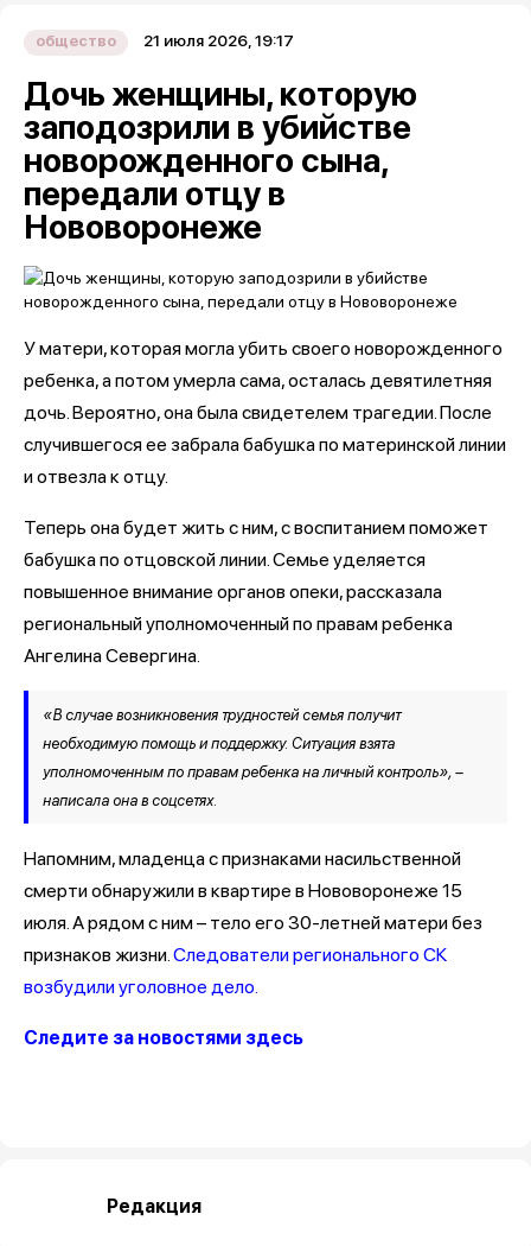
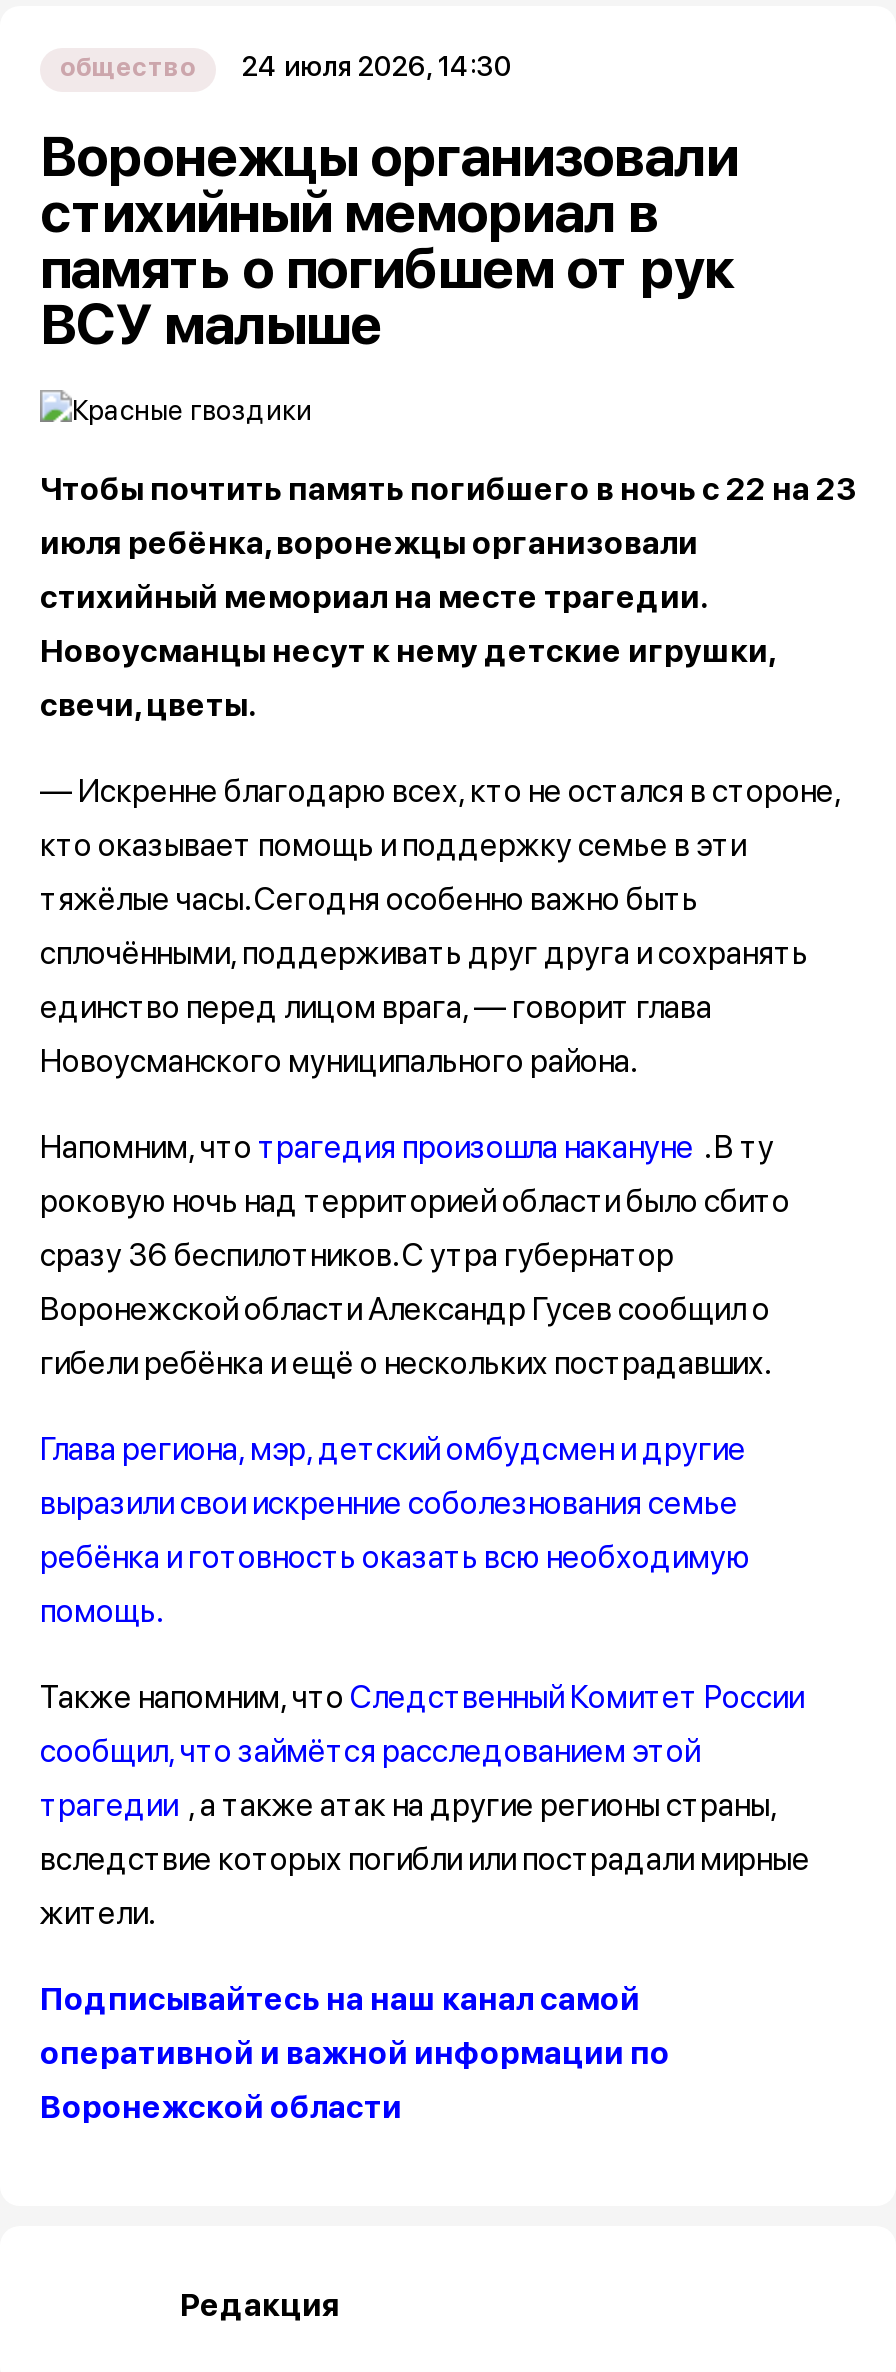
- 21 июля 2026, 19:17
- Дочь женщины, которую
- заподозрили в убийстве
- новорожденного сына,
- передали отцу в
- Нововоронеже
- У матери, которая могла убить своего новорожденного
- ребенка, а потом умерла сама, осталась девятилетняя
- дочь. Вероятно, она была свидетелем трагедии. После
- случившегося ее забрала бабушка по материнской линии
- и отвезла к отцу.
- Теперь она будет жить с ним, с воспитанием поможет
- бабушка по отцовской линии. Семье уделяется
- повышенное внимание органов опеки, рассказала
- региональный уполномоченный по правам ребенка
- Ангелина Севергина.
- «В случае возникновения трудностей семья получит
- необходимую помощь и поддержку. Ситуация взята
- уполномоченным по правам ребенка на личный контроль», –
- написала она в соцсетях.
- Напомним, младенца с признаками насильственной
- смерти обнаружили в квартире в Нововоронеже 15
- июля. А рядом с ним – тело его 30-летней матери без
- признаков жизни. Следователи регионального СК
- возбудили уголовное дело.
- Следите за новостями здесь
+ 24 июля 2026, 14:30
+ Воронежцы организовали
+ стихийный мемориал в
+ память о погибшем от рук
+ ВСУ малыше
+ Чтобы почтить память погибшего в ночь с 22 на 23
+ июля ребёнка, воронежцы организовали
+ стихийный мемориал на месте трагедии.
+ Новоусманцы несут к нему детские игрушки,
+ свечи, цветы.
+ — Искренне благодарю всех, кто не остался в стороне,
+ кто оказывает помощь и поддержку семье в эти
+ тяжёлые часы. Сегодня особенно важно быть
+ сплочёнными, поддерживать друг друга и сохранять
+ единство перед лицом врага, — говорит глава
+ Новоусманского муниципального района.
+ Напомним, что трагедия произошла накануне . В ту
+ роковую ночь над территорией области было сбито
+ сразу 36 беспилотников. С утра губернатор
+ Воронежской области Александр Гусев сообщил о
+ гибели ребёнка и ещё о нескольких пострадавших.
+ Глава региона, мэр, детский омбудсмен и другие
+ выразили свои искренние соболезнования семье
+ ребёнка и готовность оказать всю необходимую
+ помощь.
+ Также напомним, что Следственный Комитет России
+ сообщил, что займётся расследованием этой
+ трагедии , а также атак на другие регионы страны,
+ вследствие которых погибли или пострадали мирные
+ жители.
+ Подписывайтесь на наш канал самой
+ оперативной и важной информации по
+ Воронежской области
